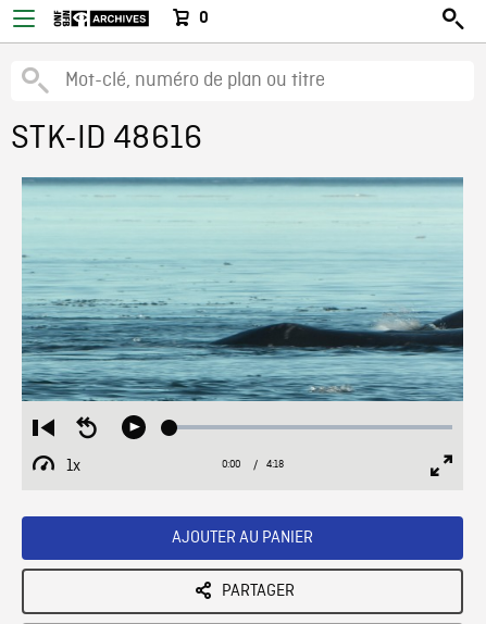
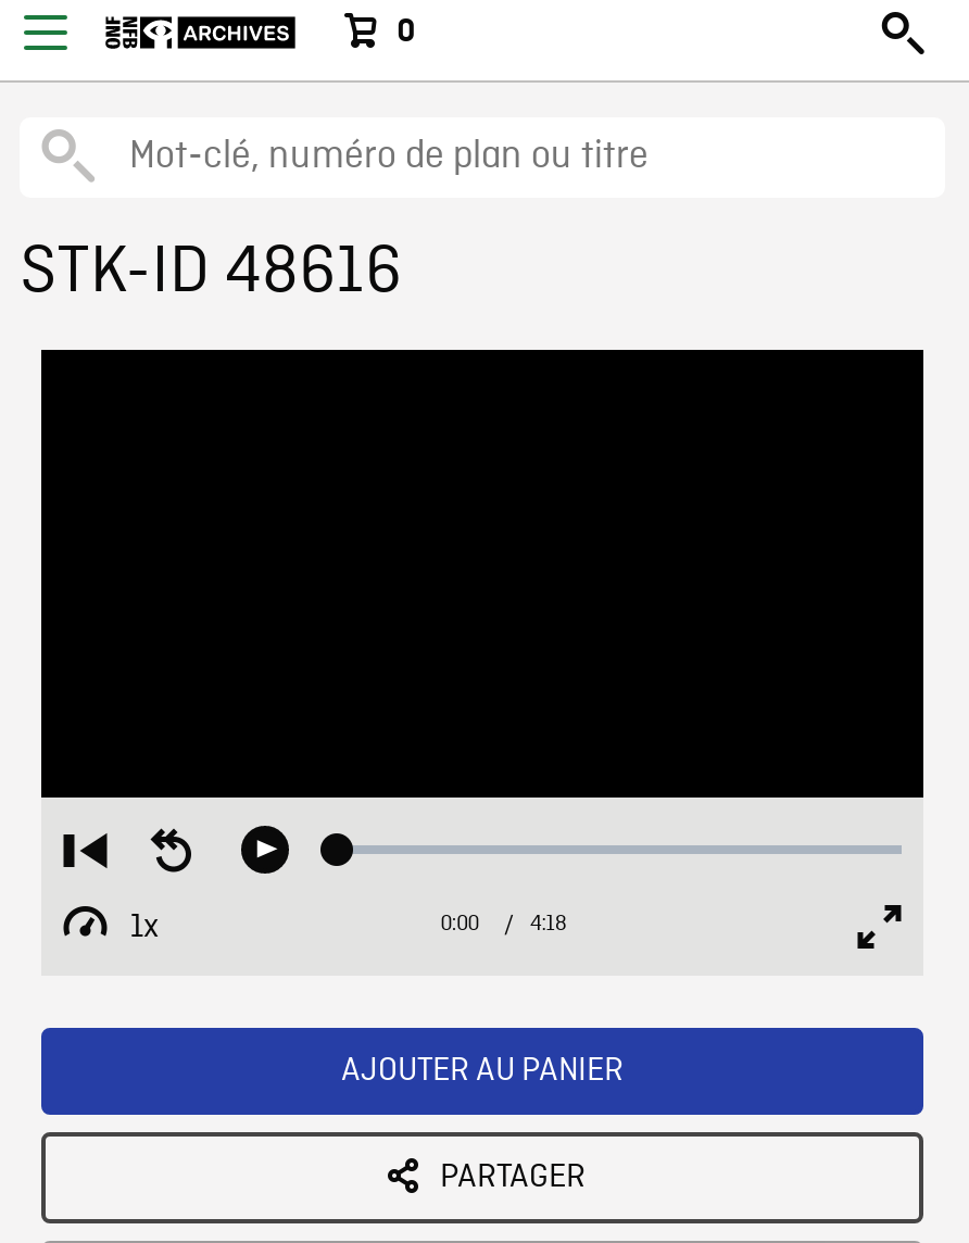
- [image]
